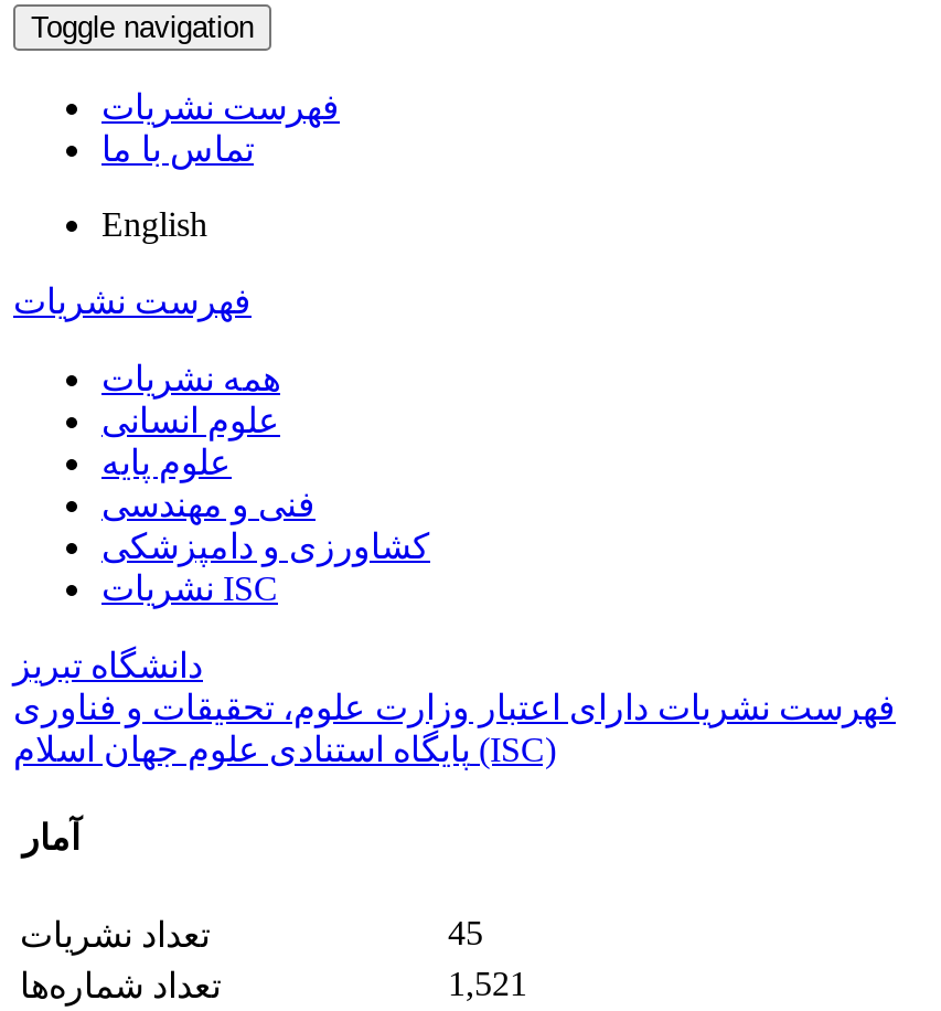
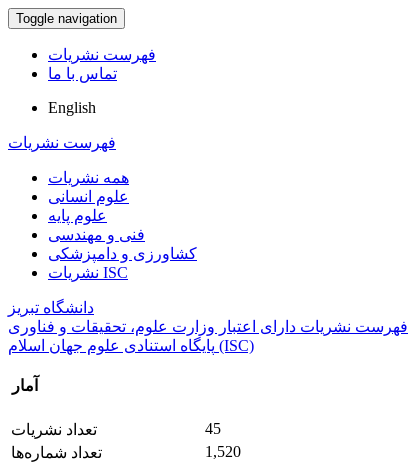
- 1,521
+ 1,520
